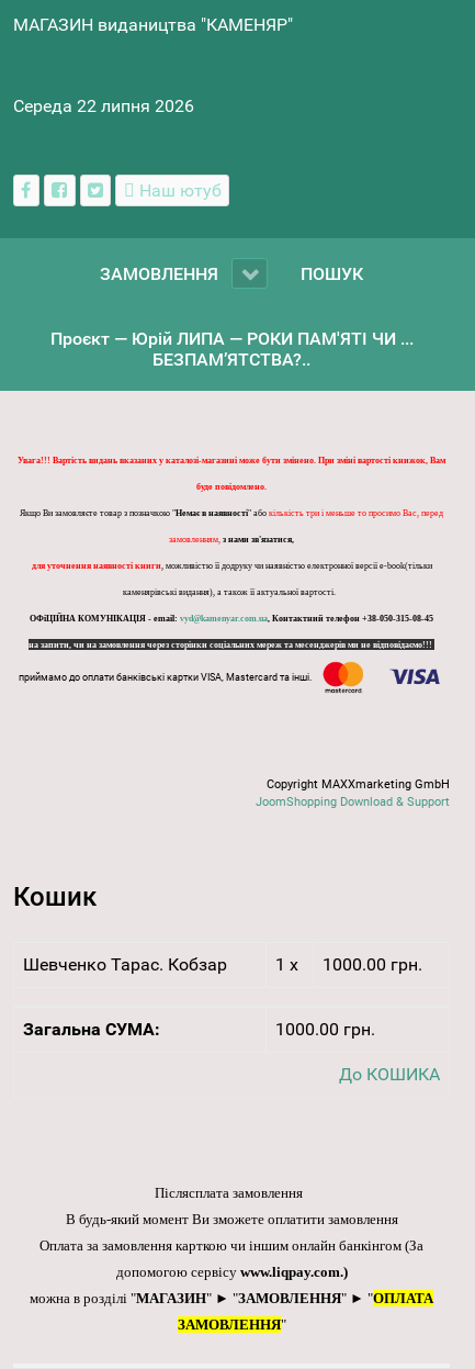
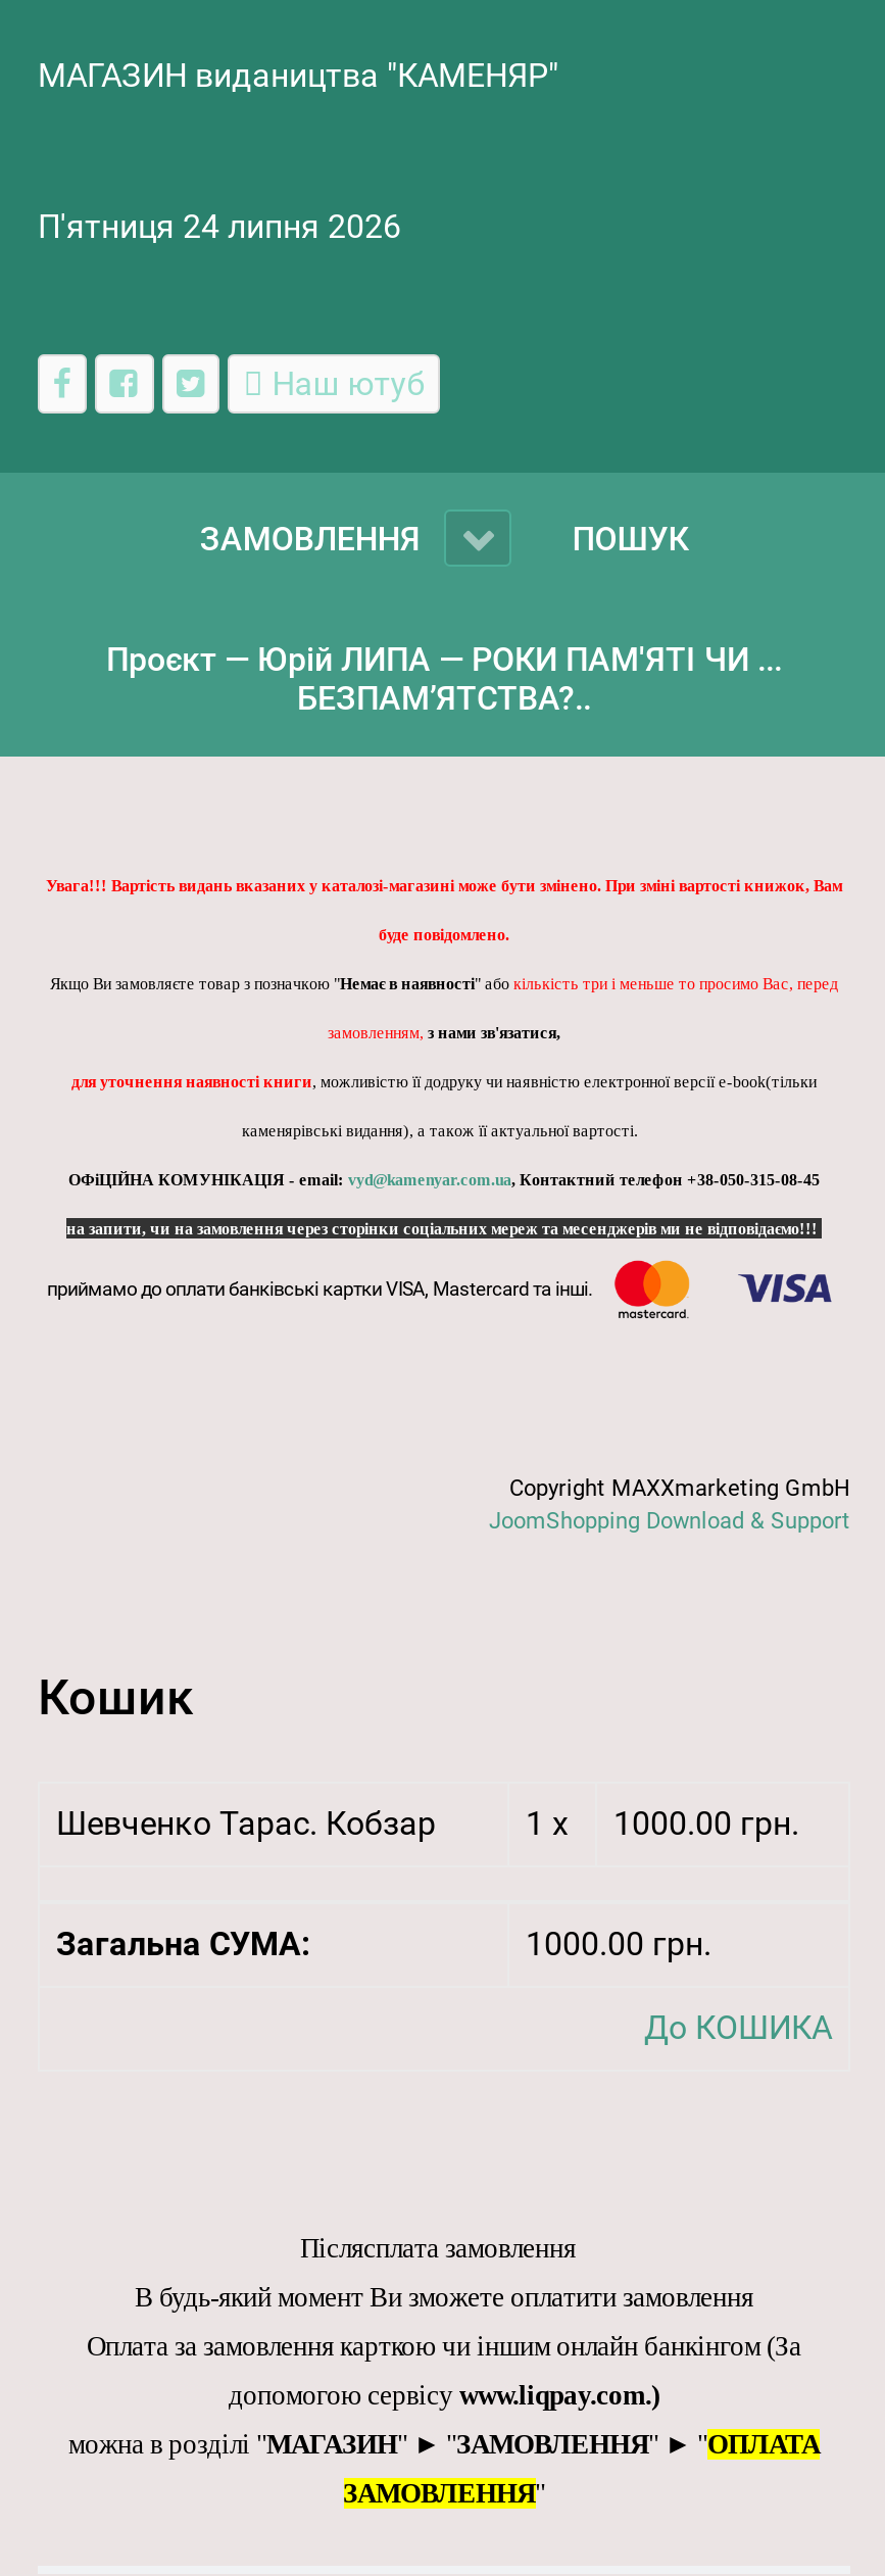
- Середа 22 липня 2026
+ П'ятниця 24 липня 2026
